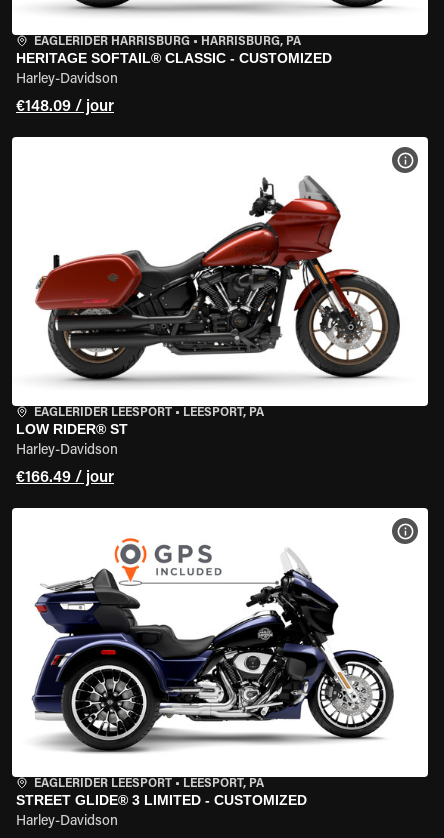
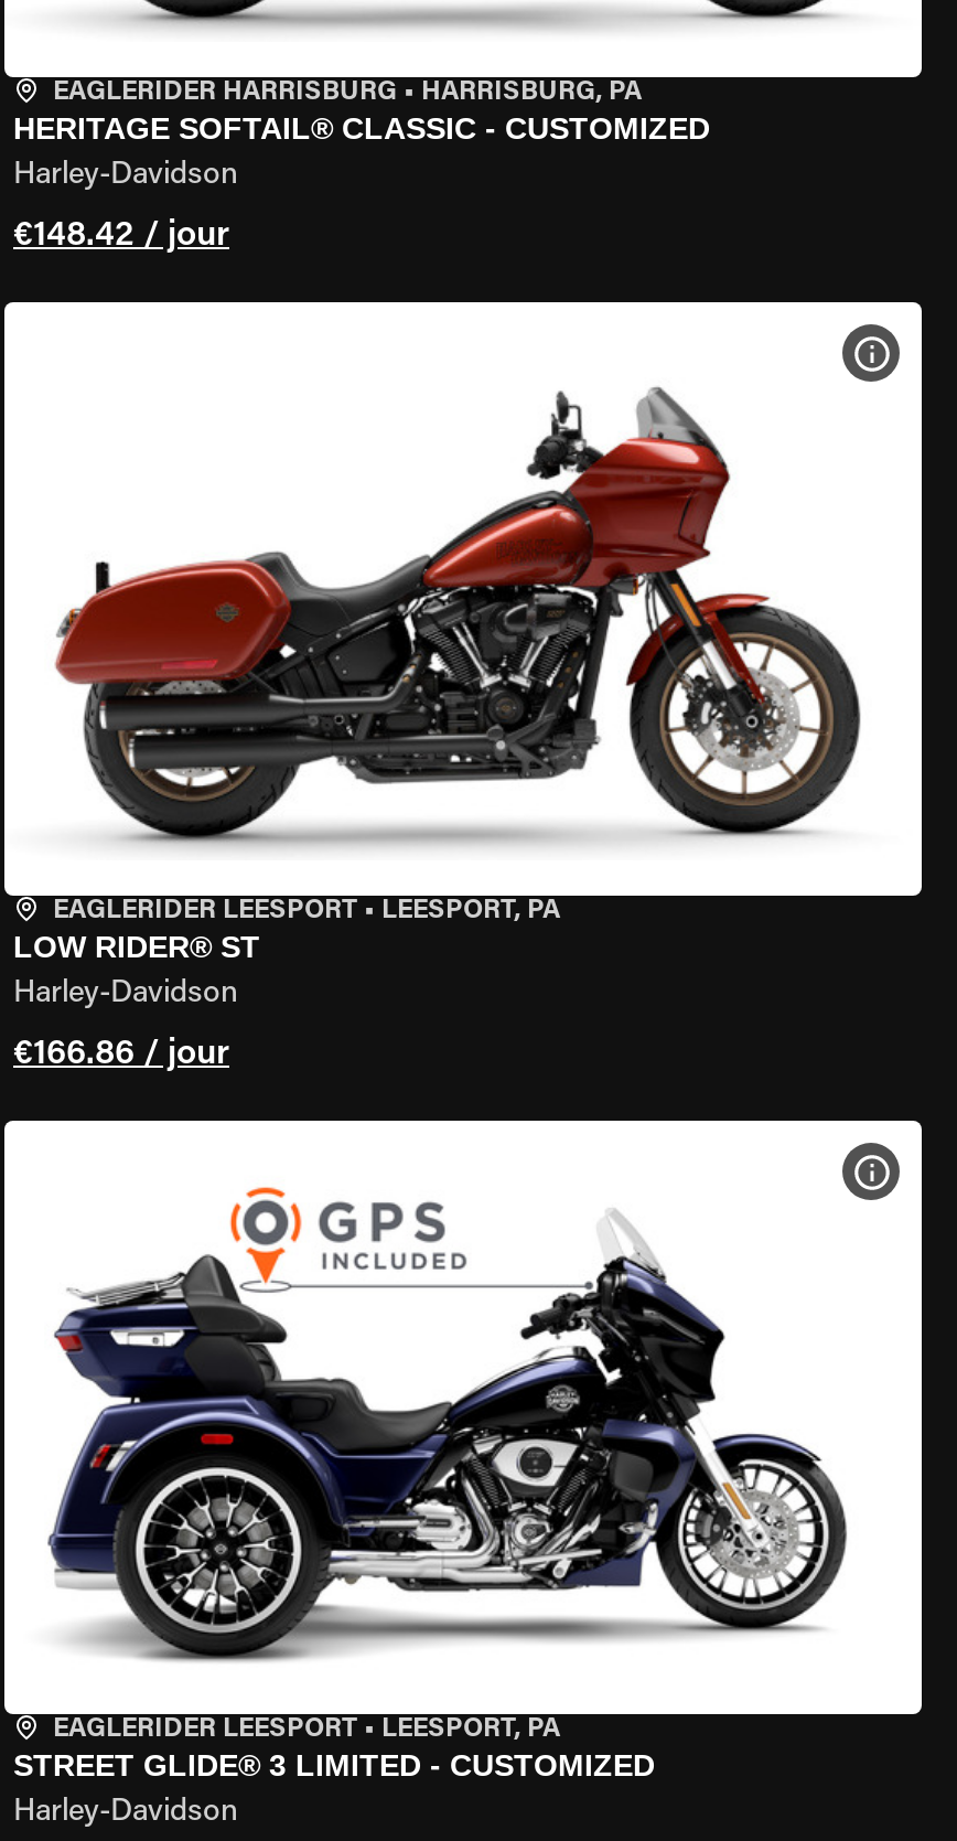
- €148.09 / jour
+ €148.42 / jour

- €166.49 / jour
+ €166.86 / jour
